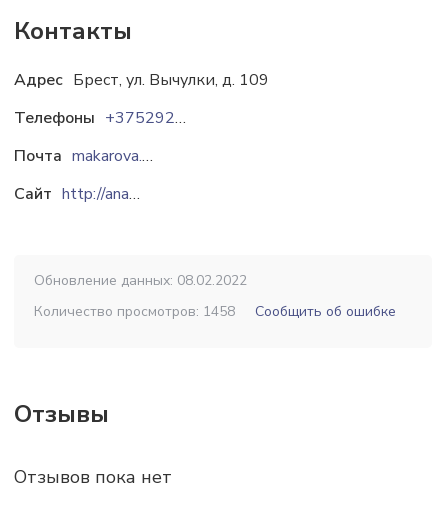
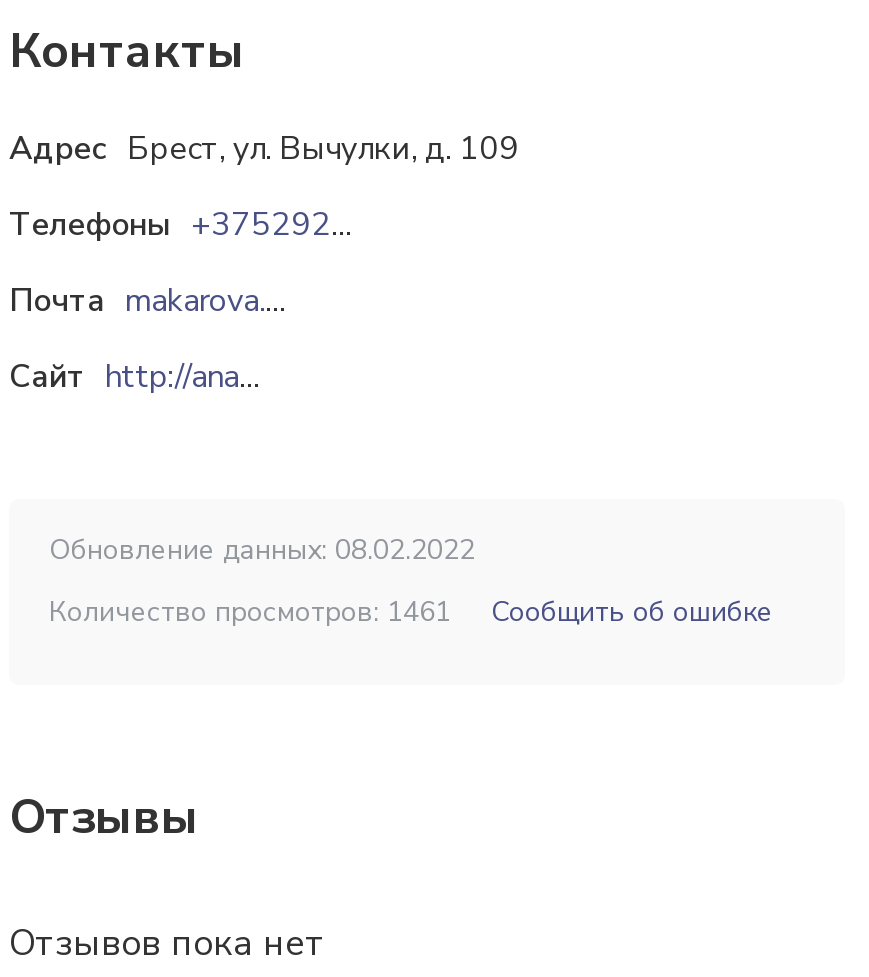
- Количество просмотров: 1458
+ Количество просмотров: 1461
